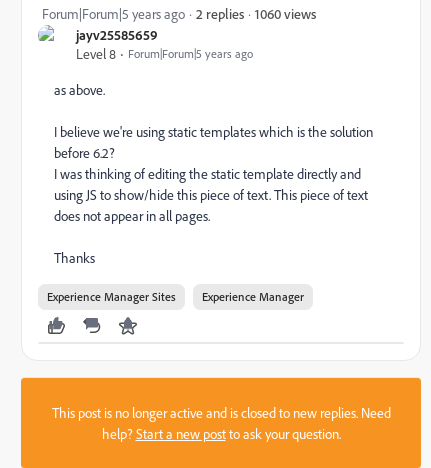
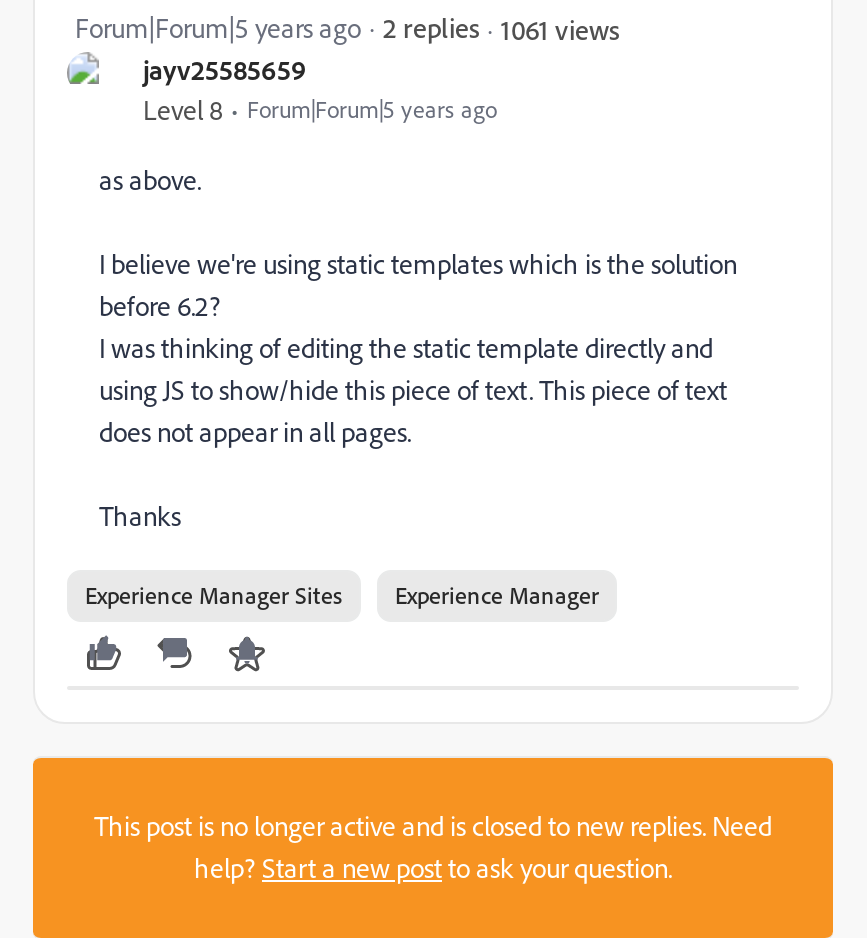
- 1060 views
+ 1061 views
